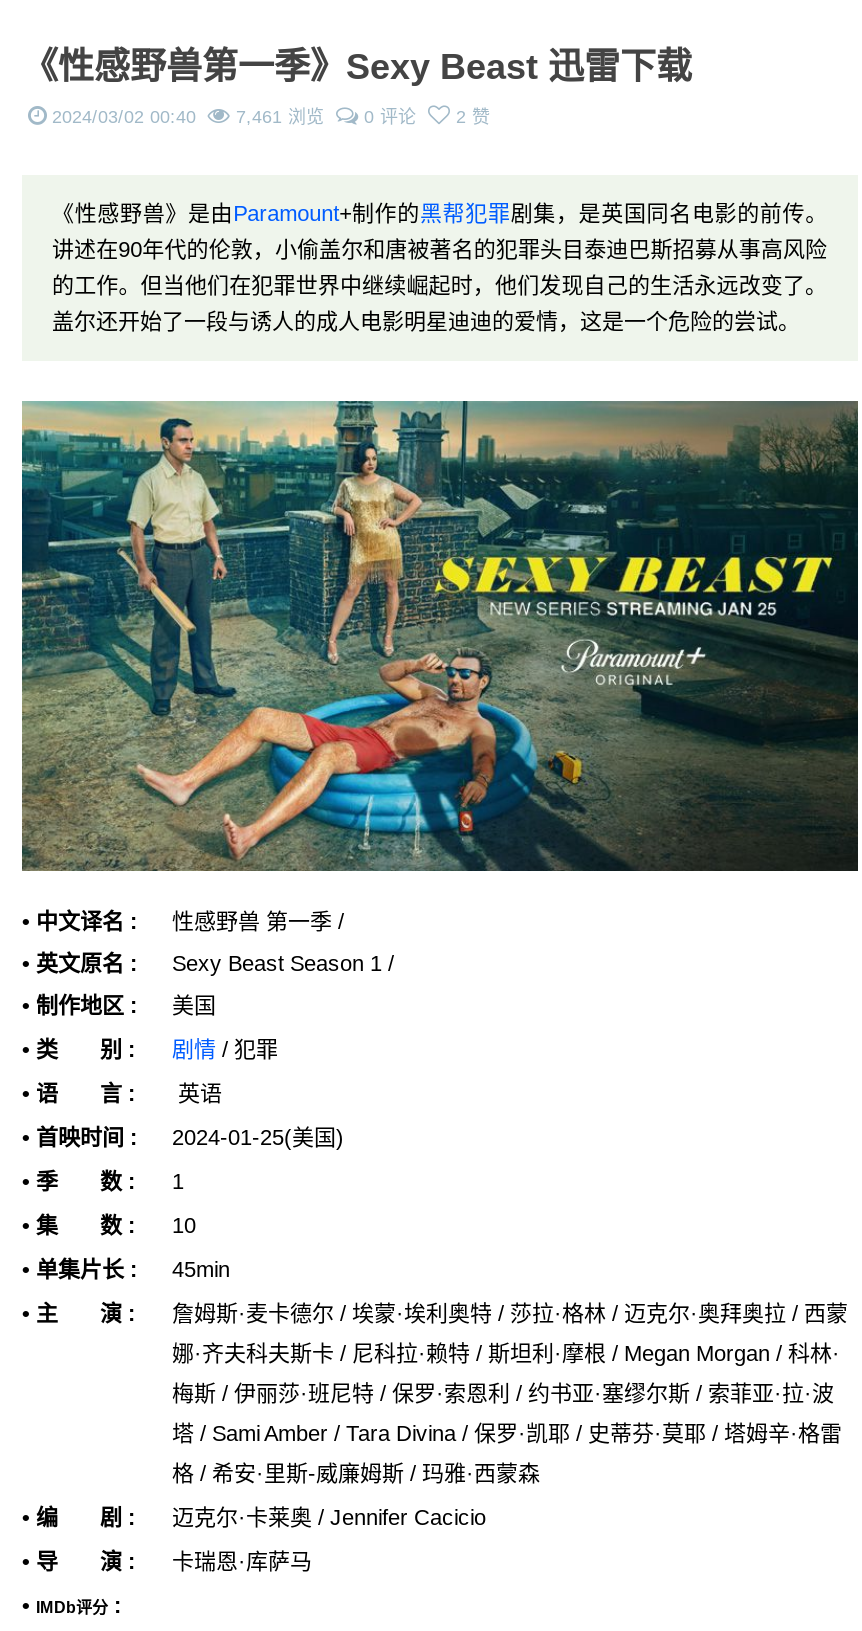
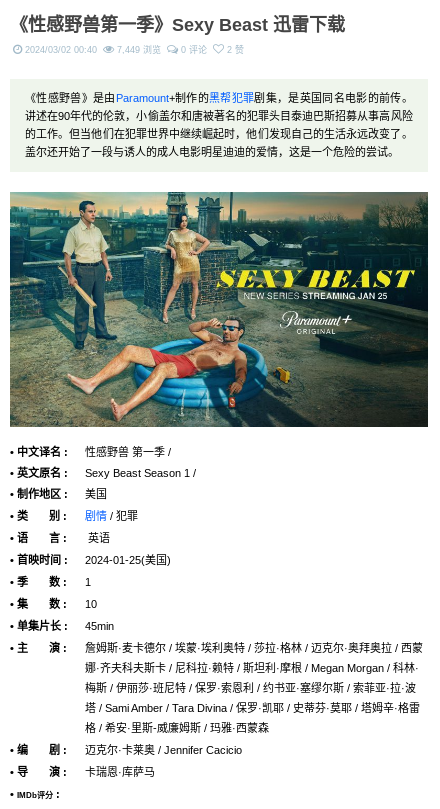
- 2024/03/02 00:40 7,461 浏览 0 评论 2 赞
+ 2024/03/02 00:40 7,449 浏览 0 评论 2 赞
